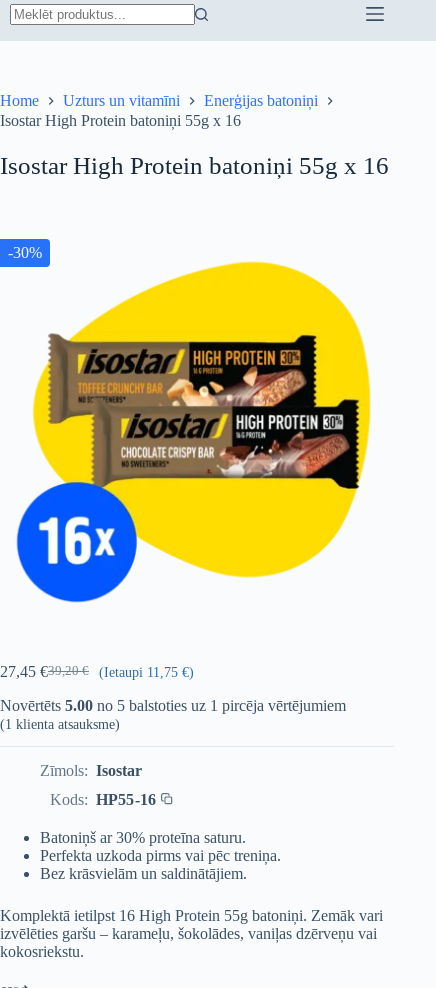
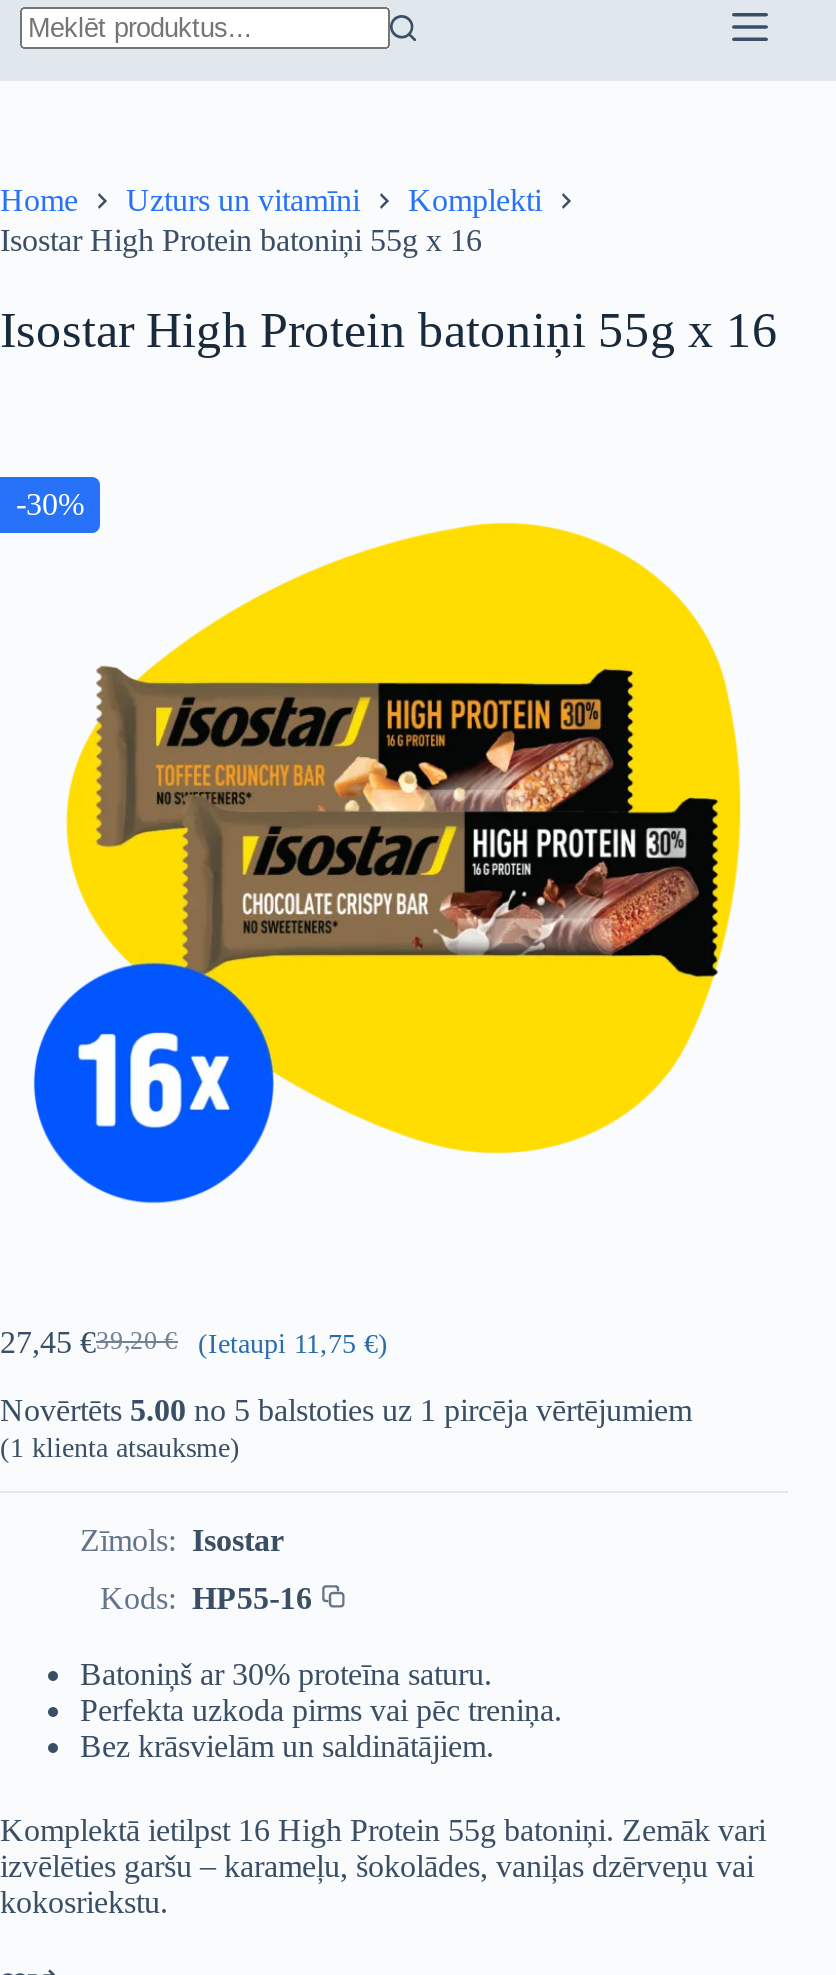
- Enerģijas batoniņi
+ Komplekti
